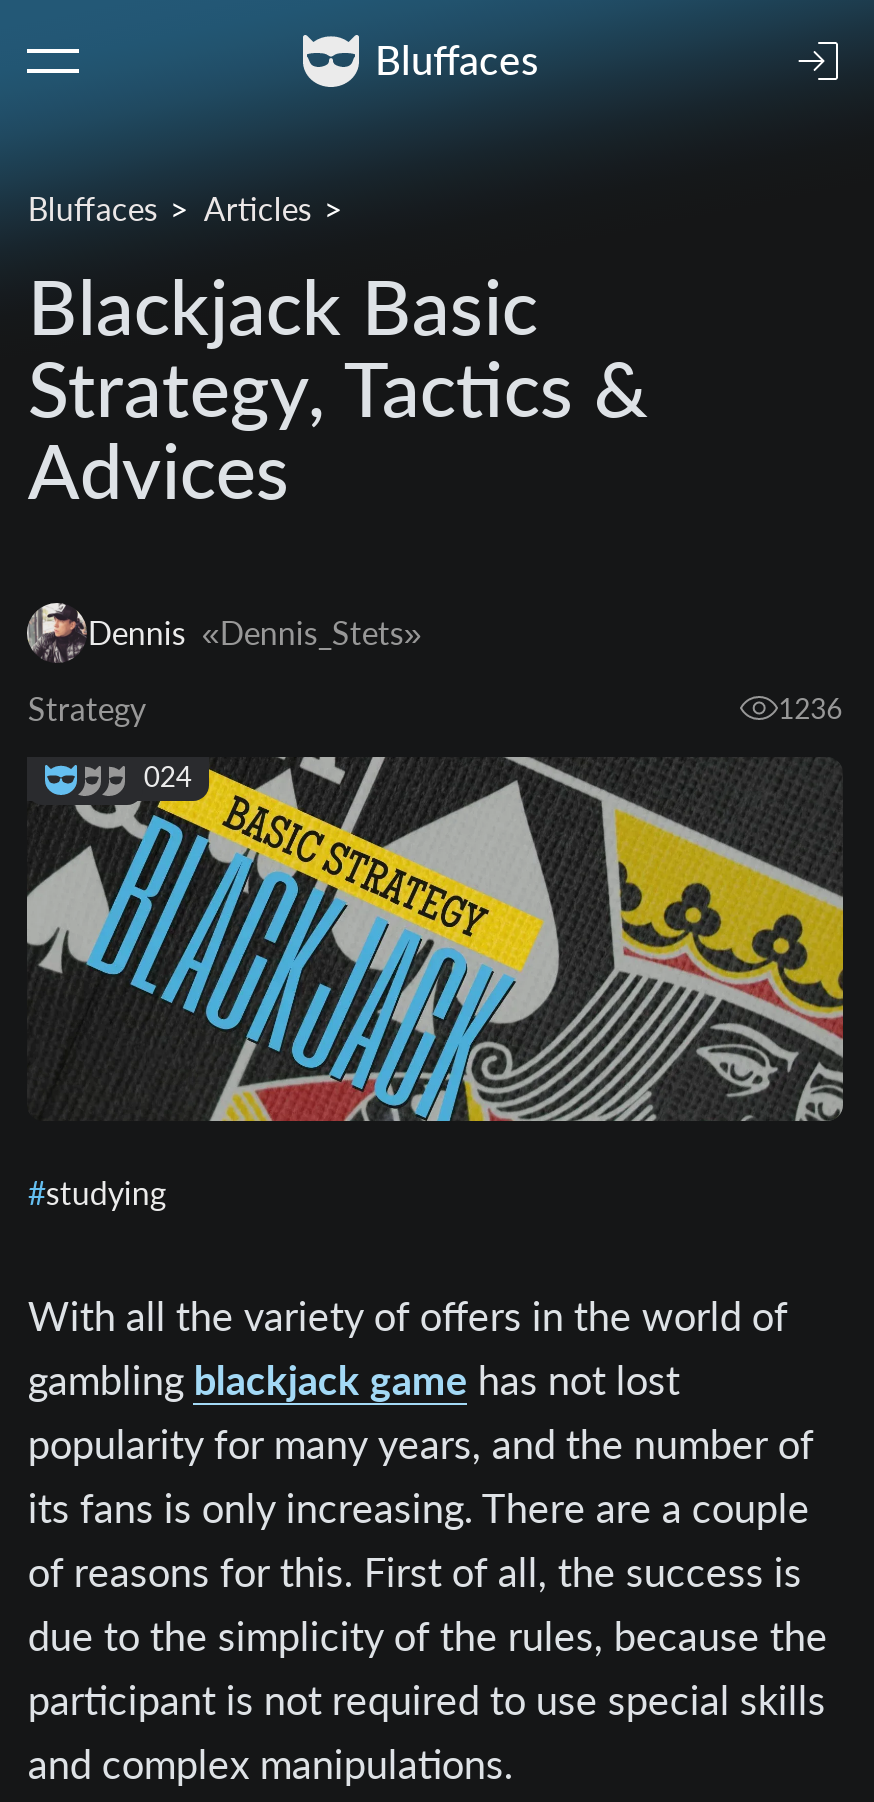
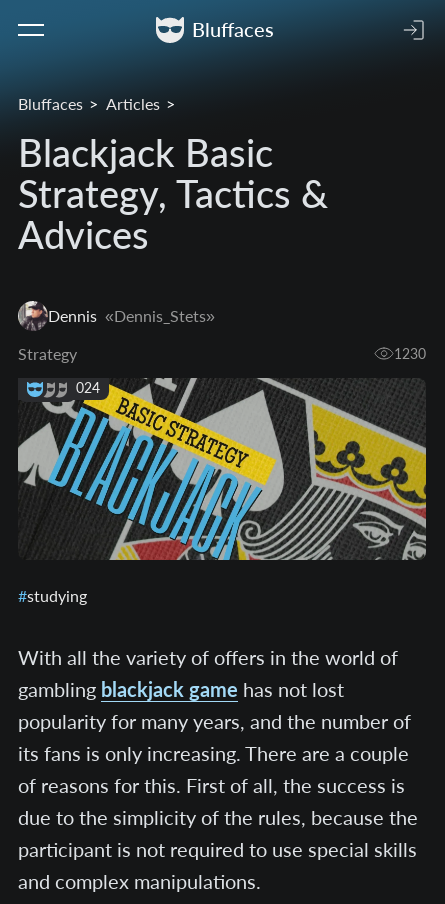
- 1236
+ 1230
